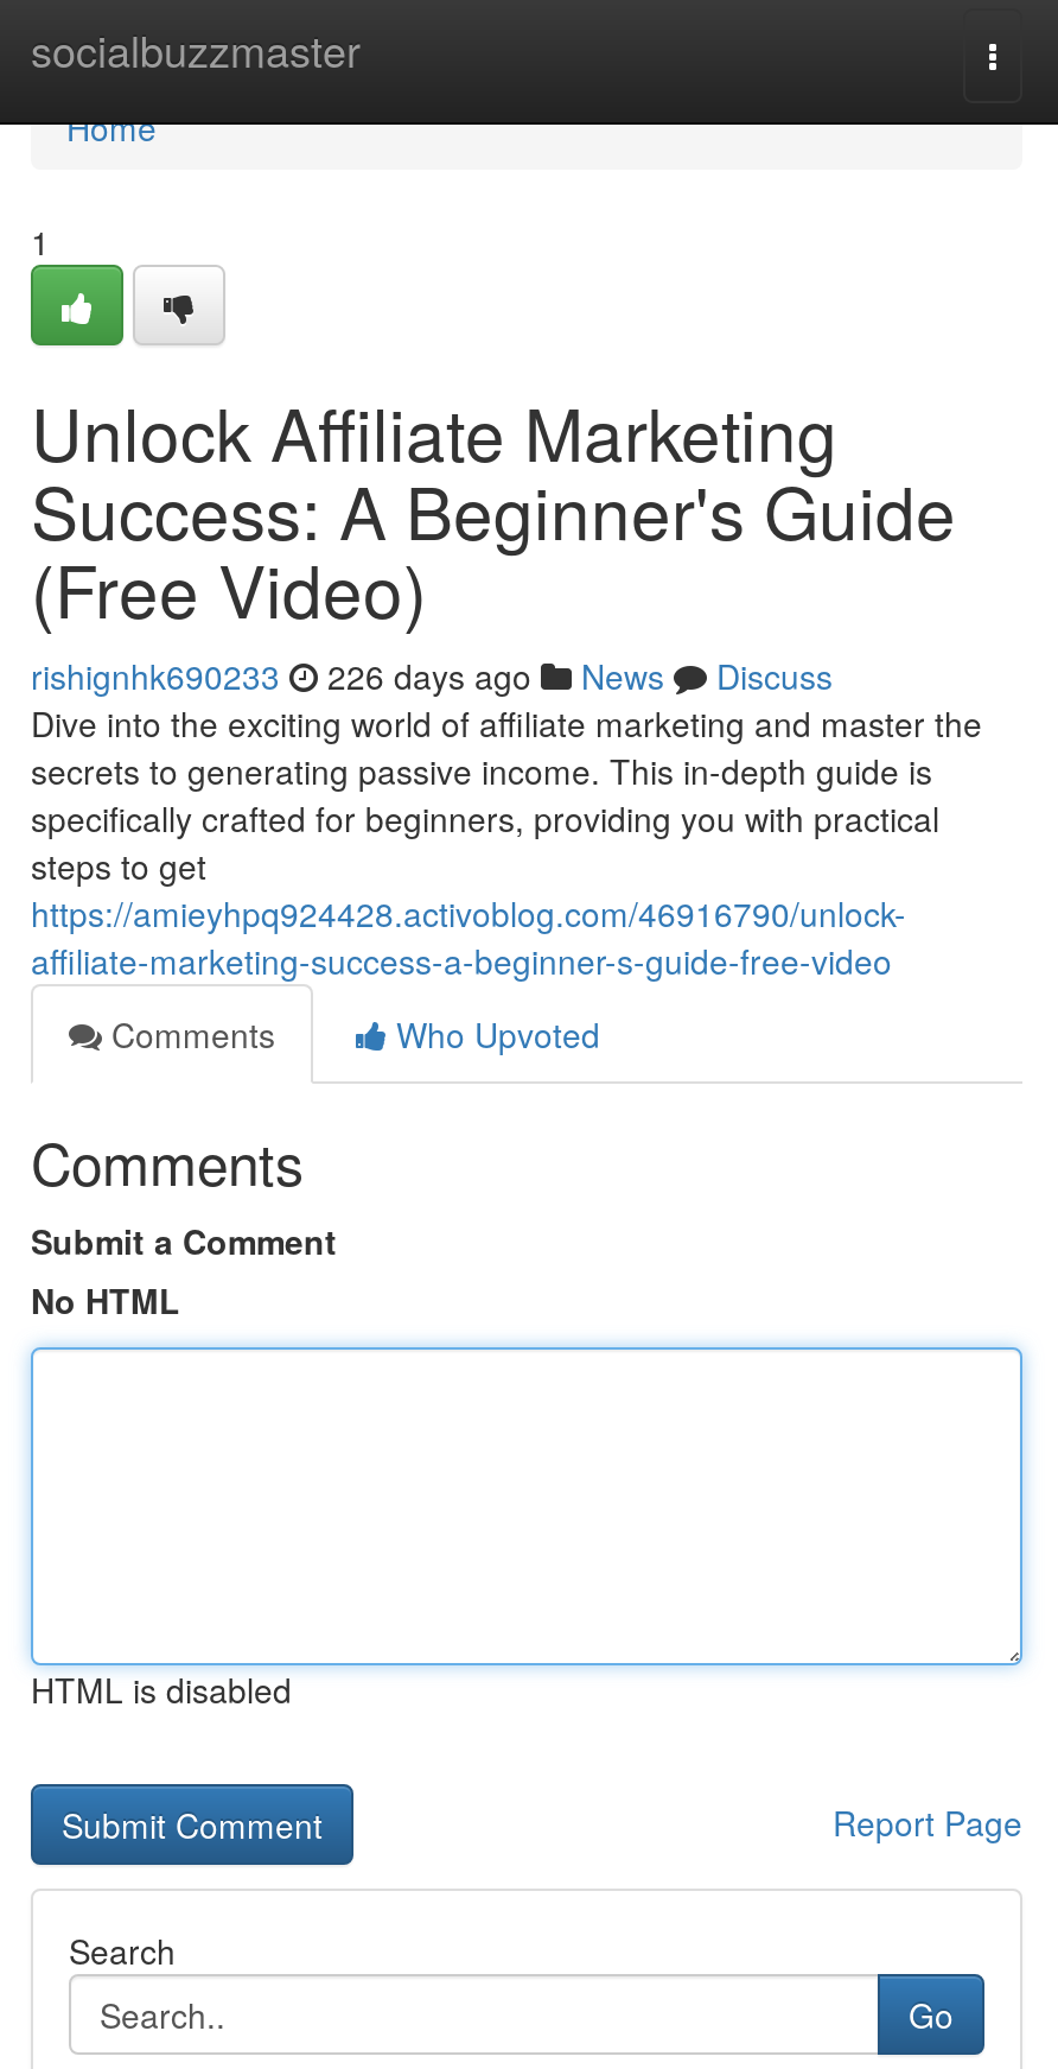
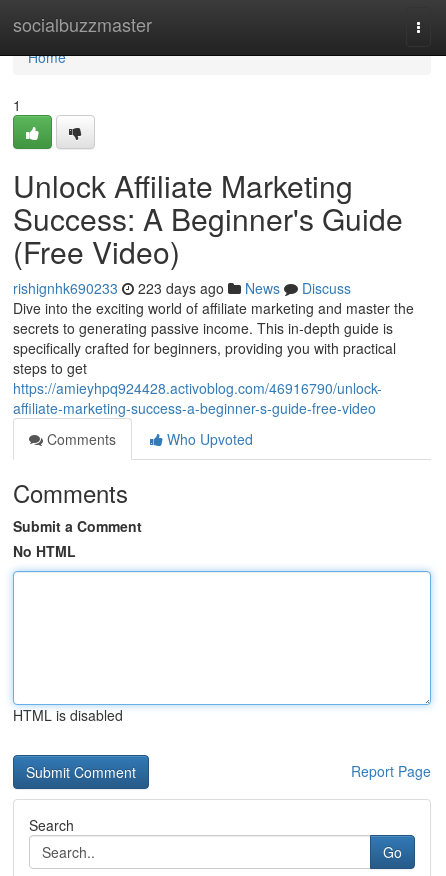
- rishignhk690233 226 days ago News Discuss
+ rishignhk690233 223 days ago News Discuss
